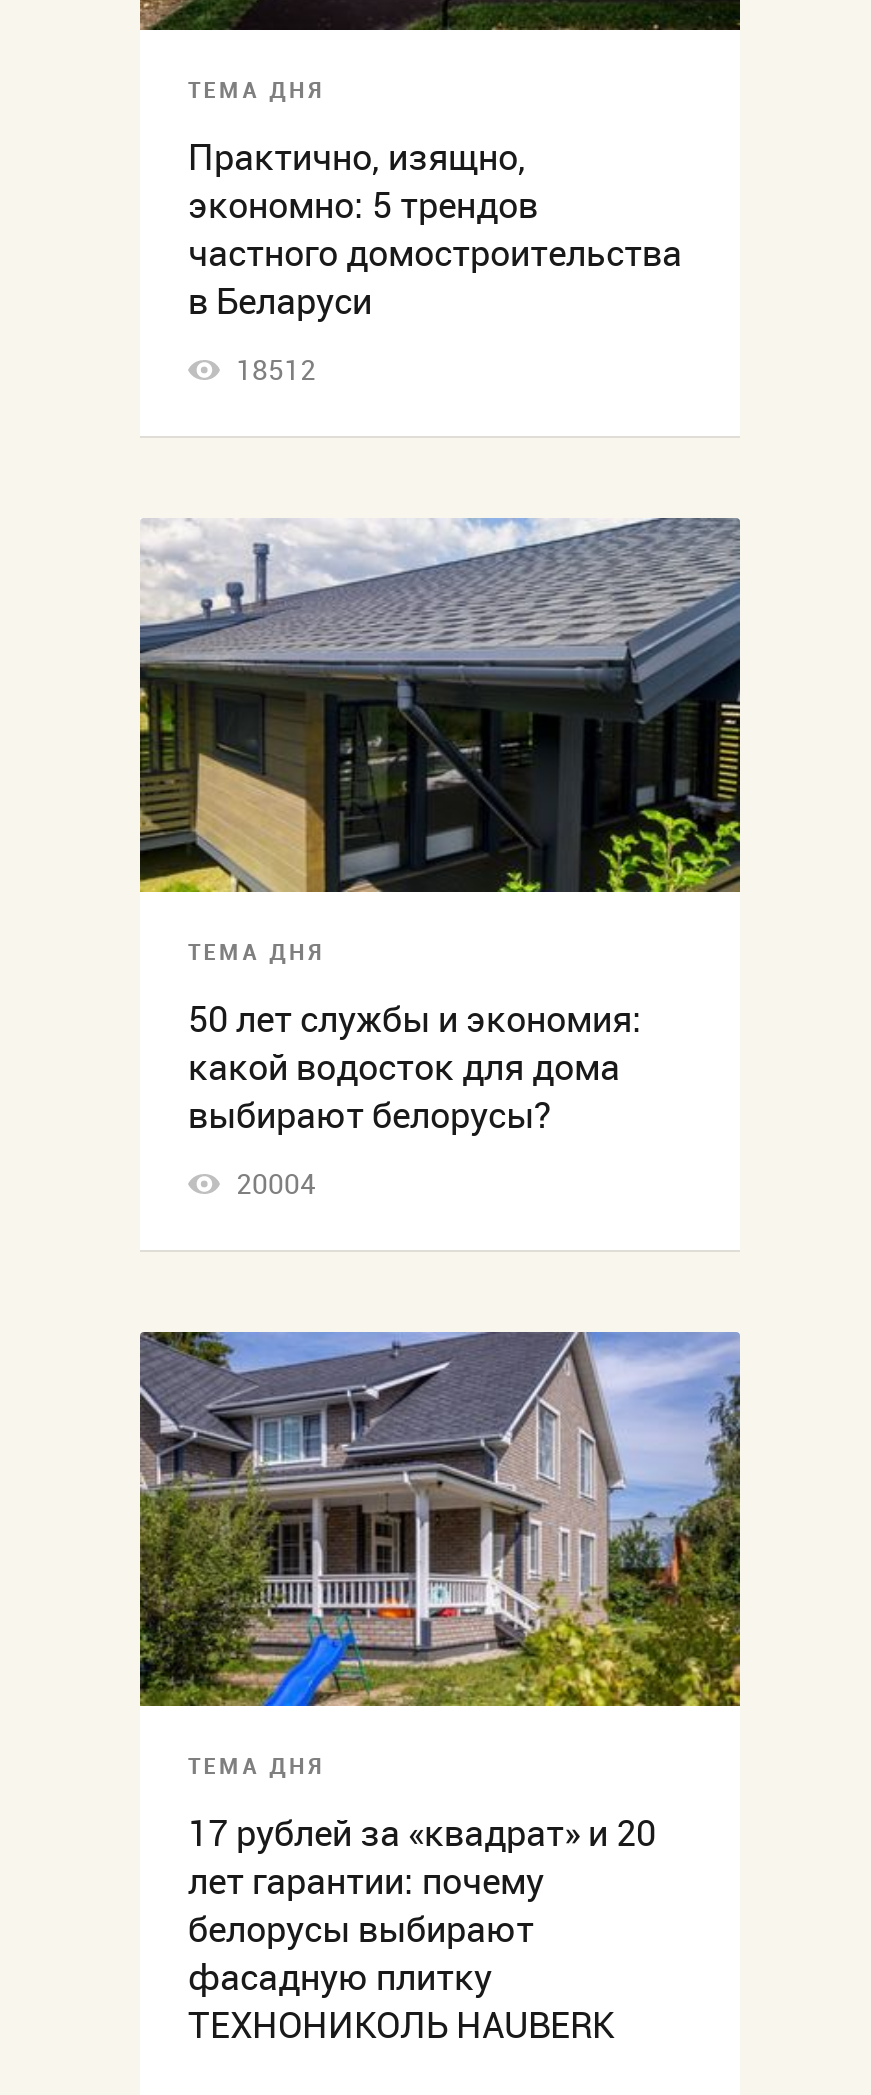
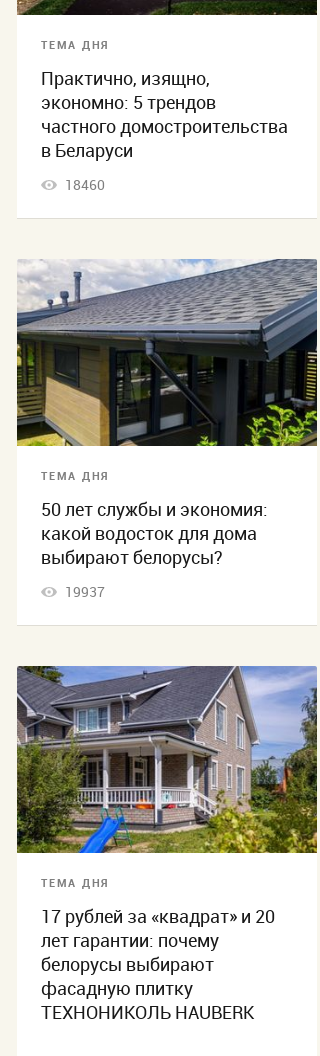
- 18512
+ 18460

- 20004
+ 19937
